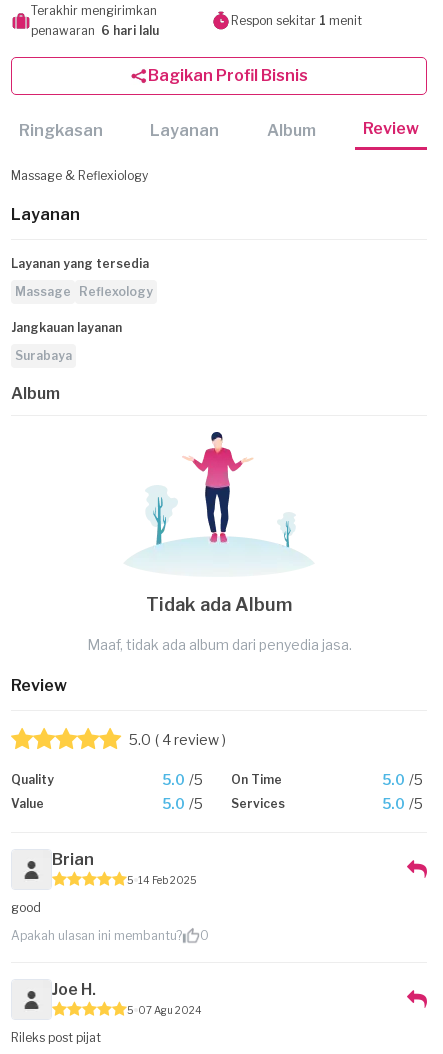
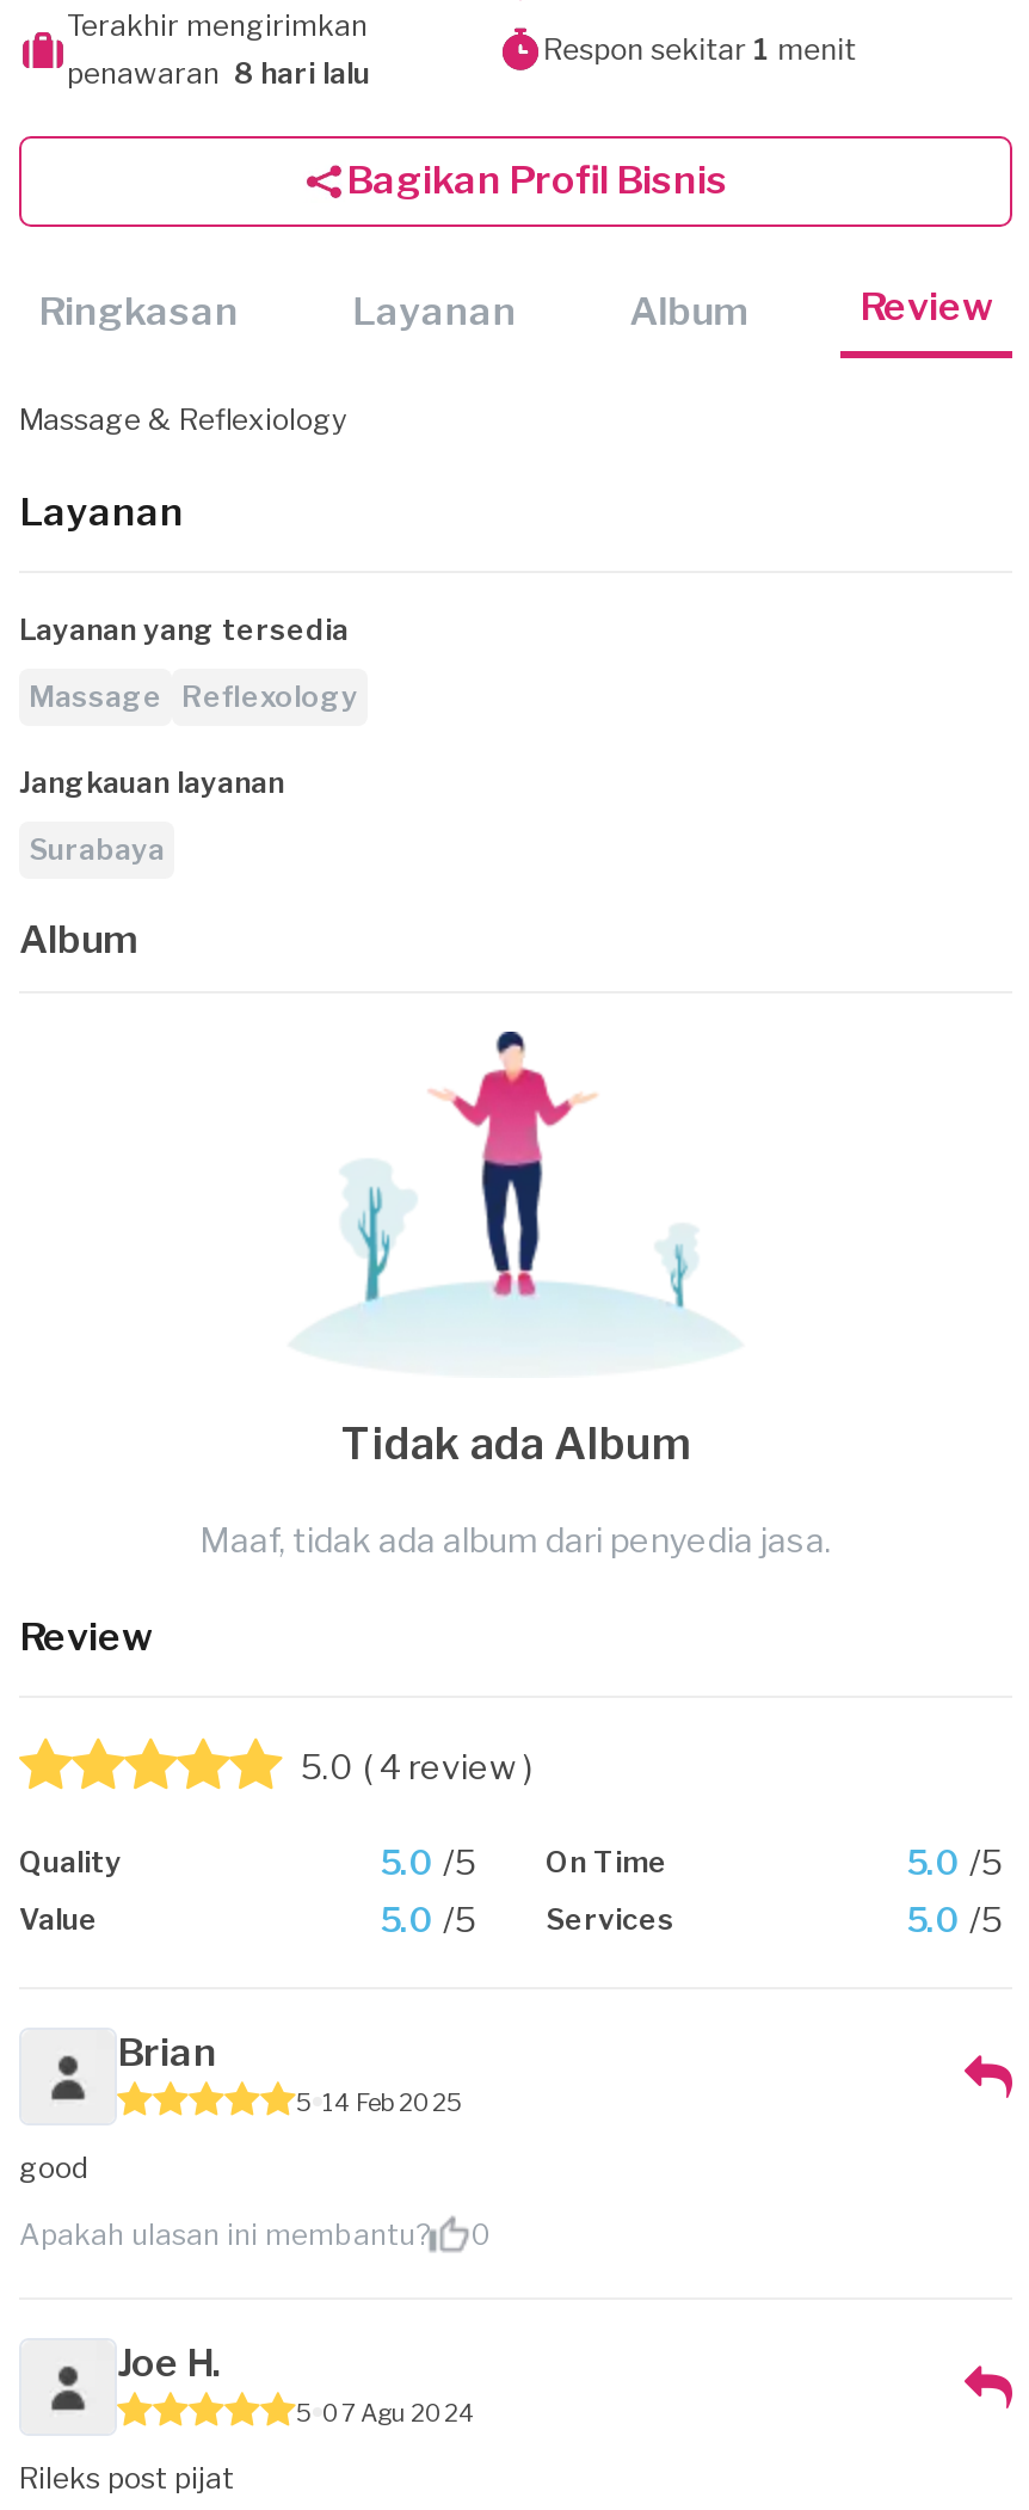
- penawaran 6 hari lalu
+ penawaran 8 hari lalu
